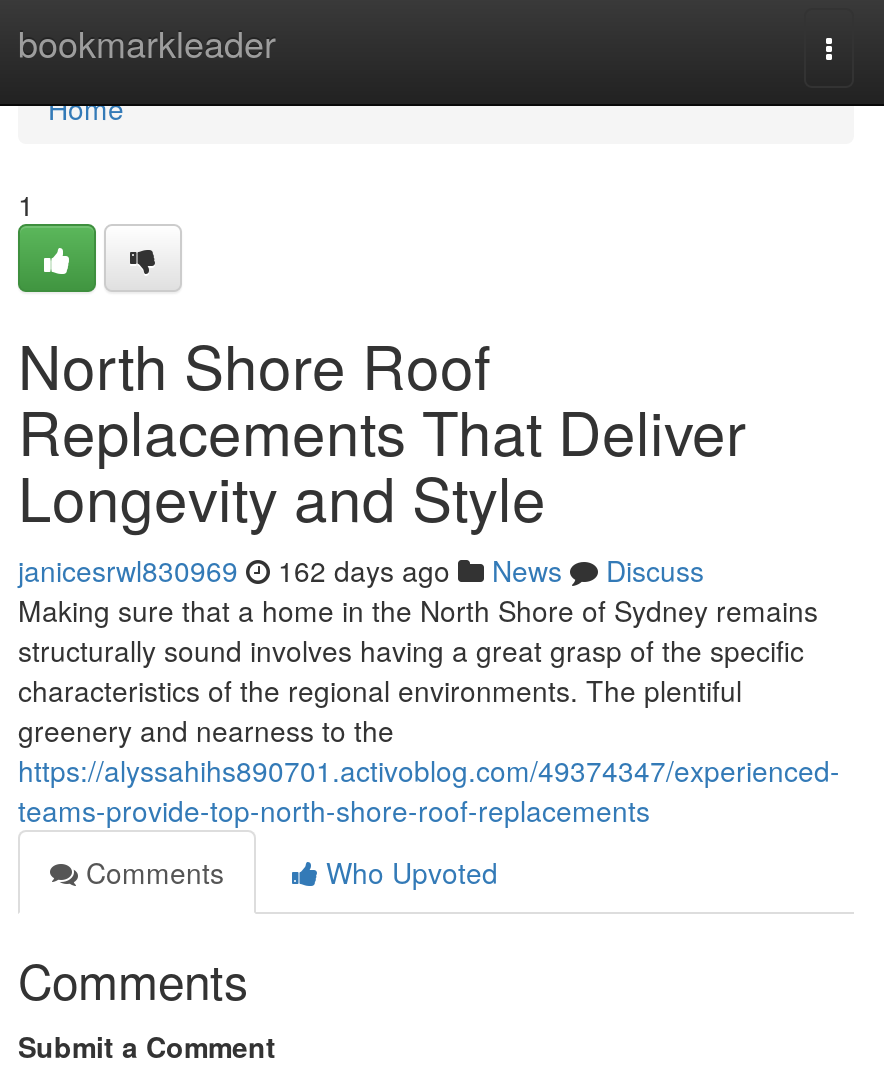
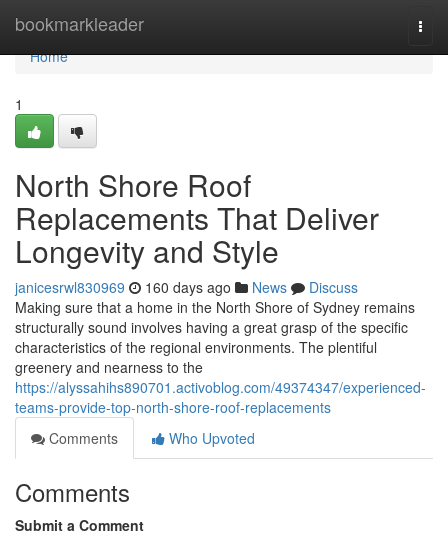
- janicesrwl830969 162 days ago News Discuss
+ janicesrwl830969 160 days ago News Discuss
